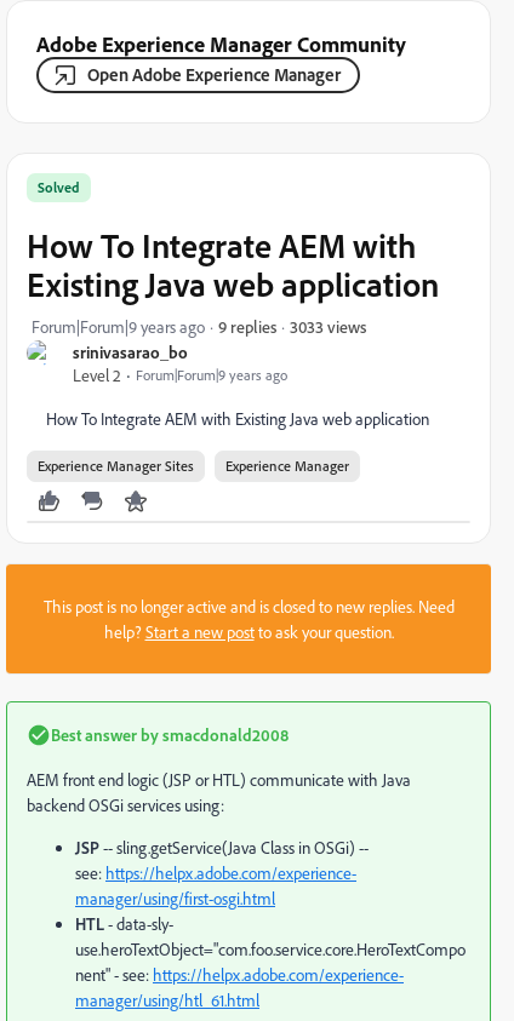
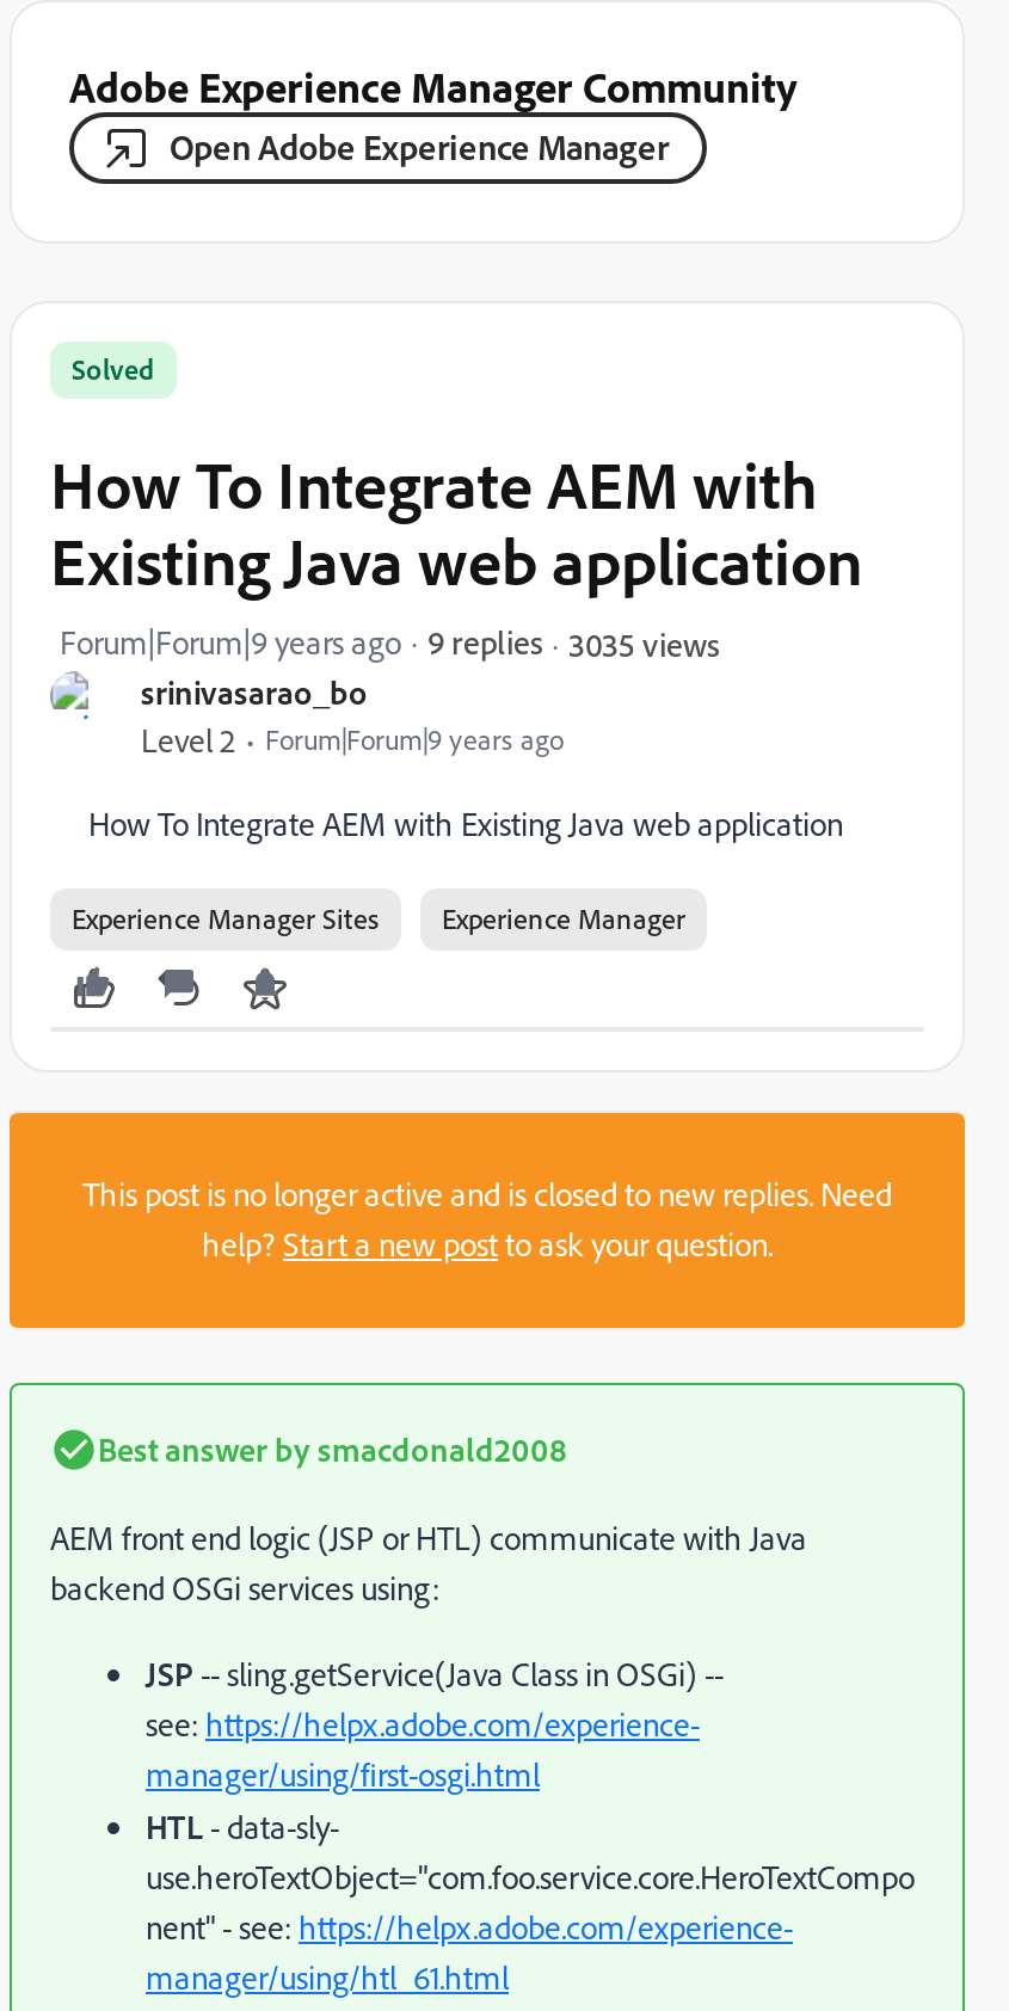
- 3033 views
+ 3035 views
